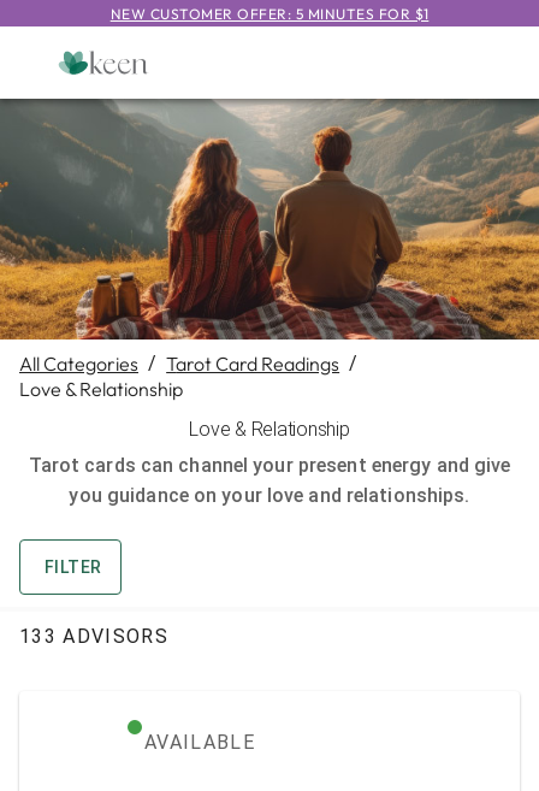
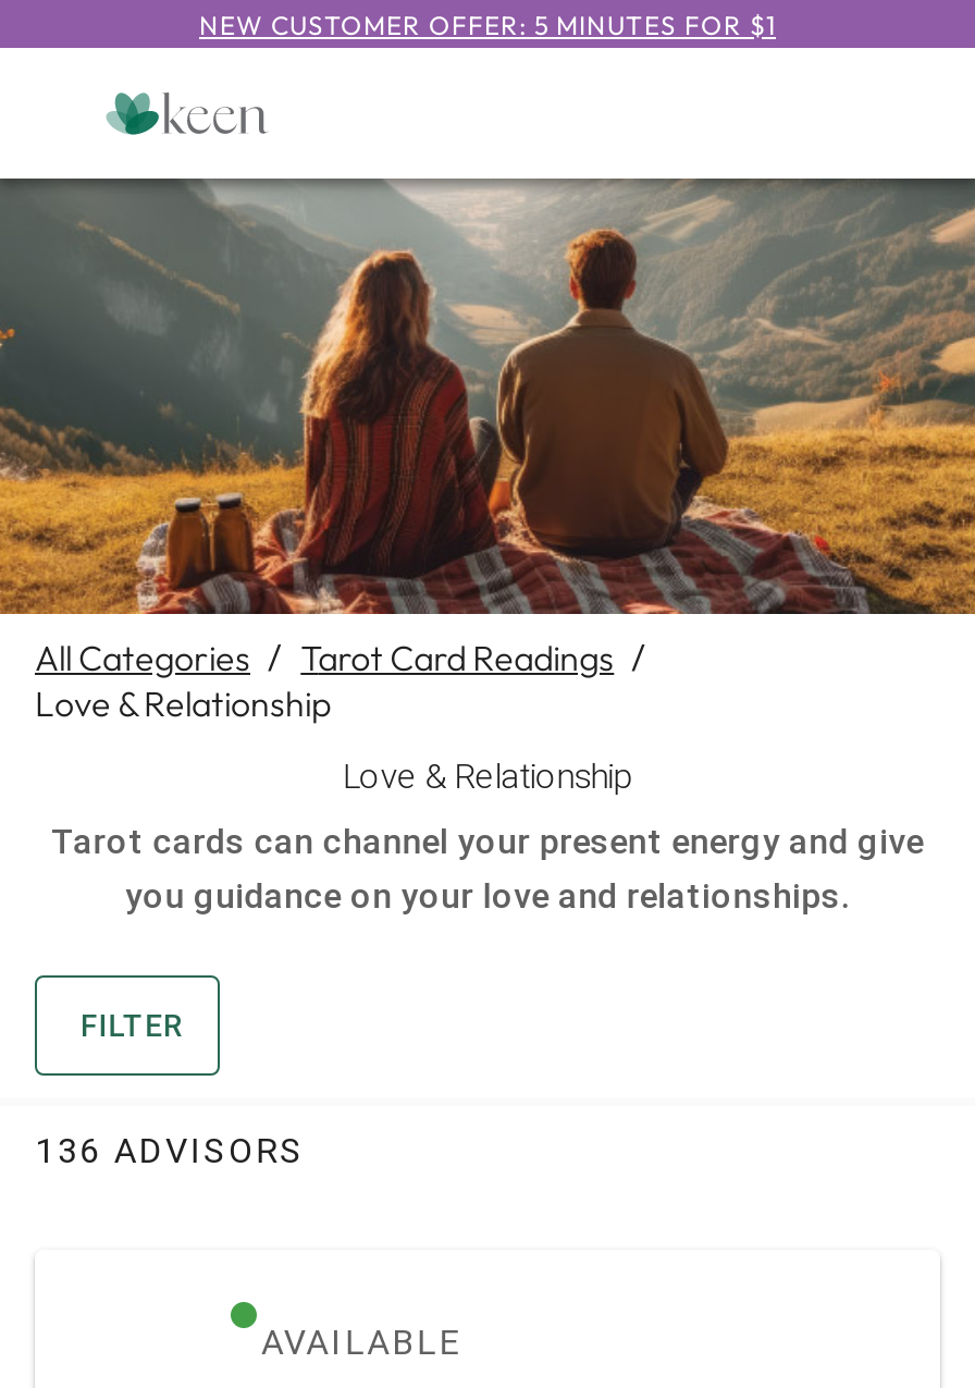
- 133 ADVISORS
+ 136 ADVISORS
